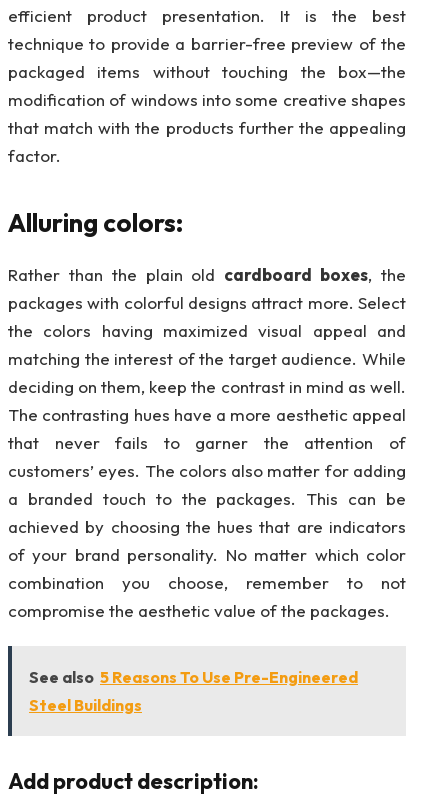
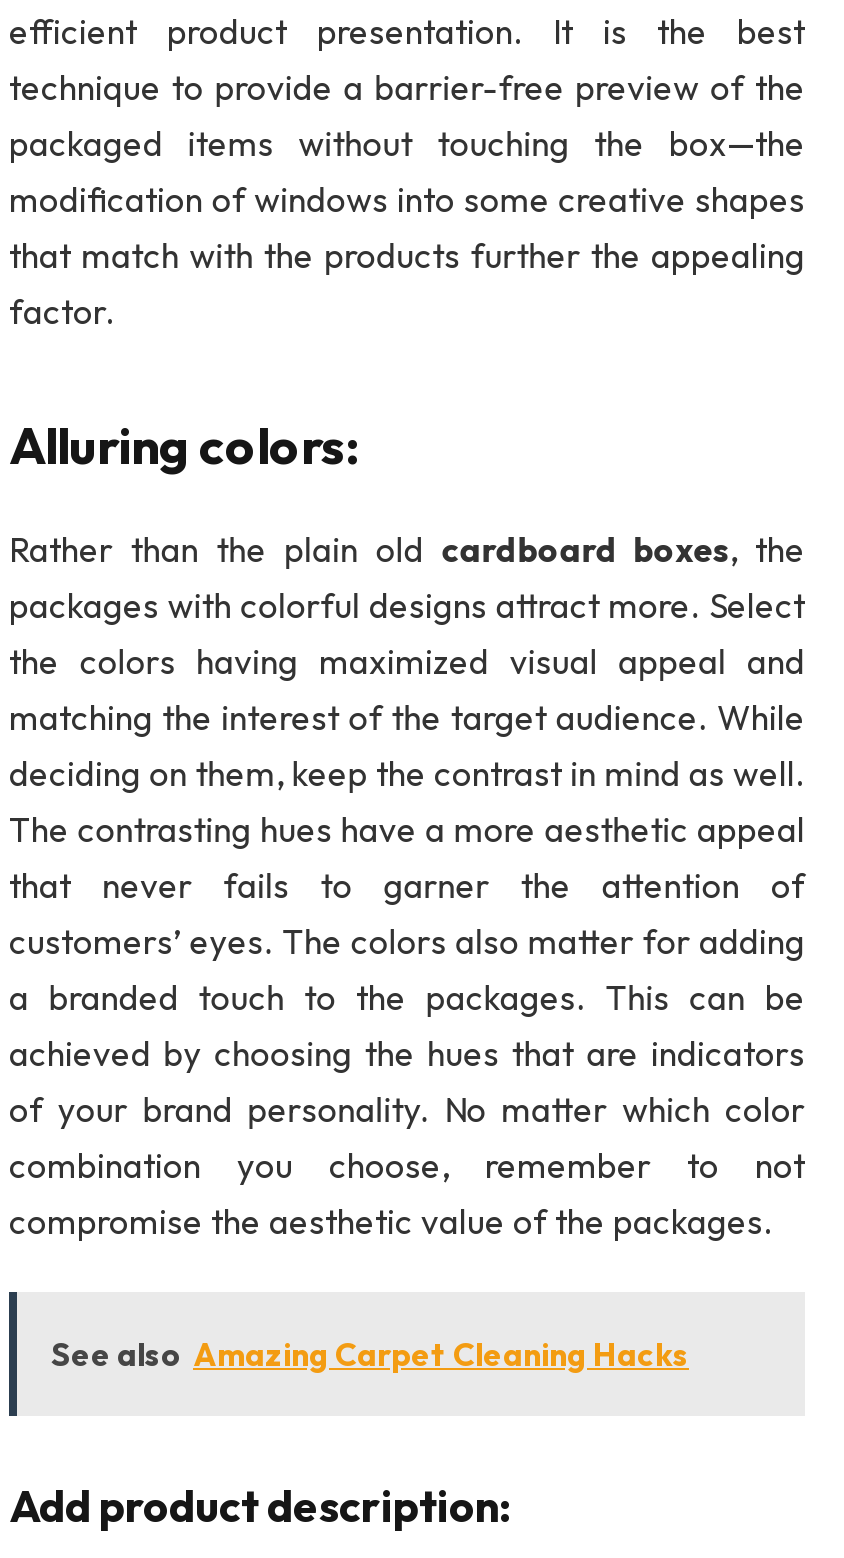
- See also 5 Reasons To Use Pre-Engineered
- Steel Buildings
+ See also Amazing Carpet Cleaning Hacks
